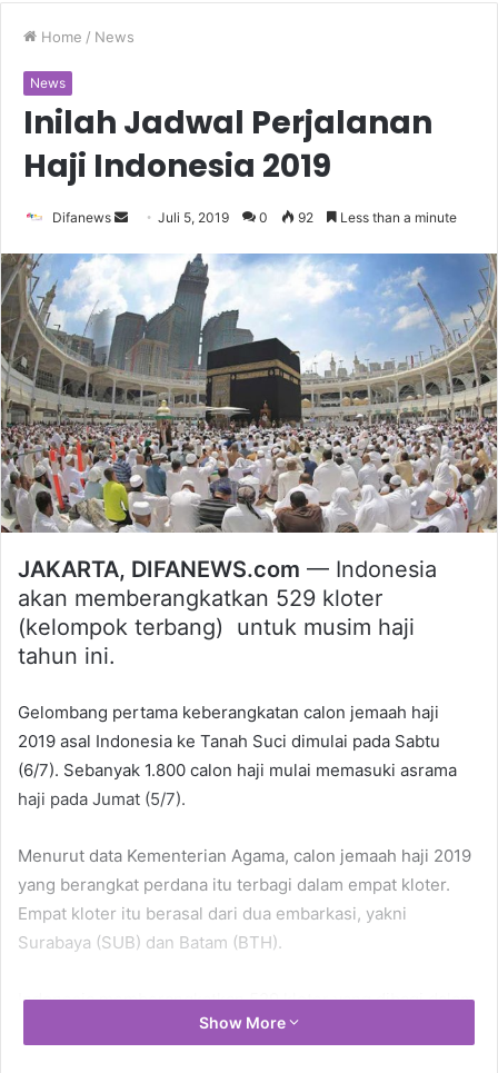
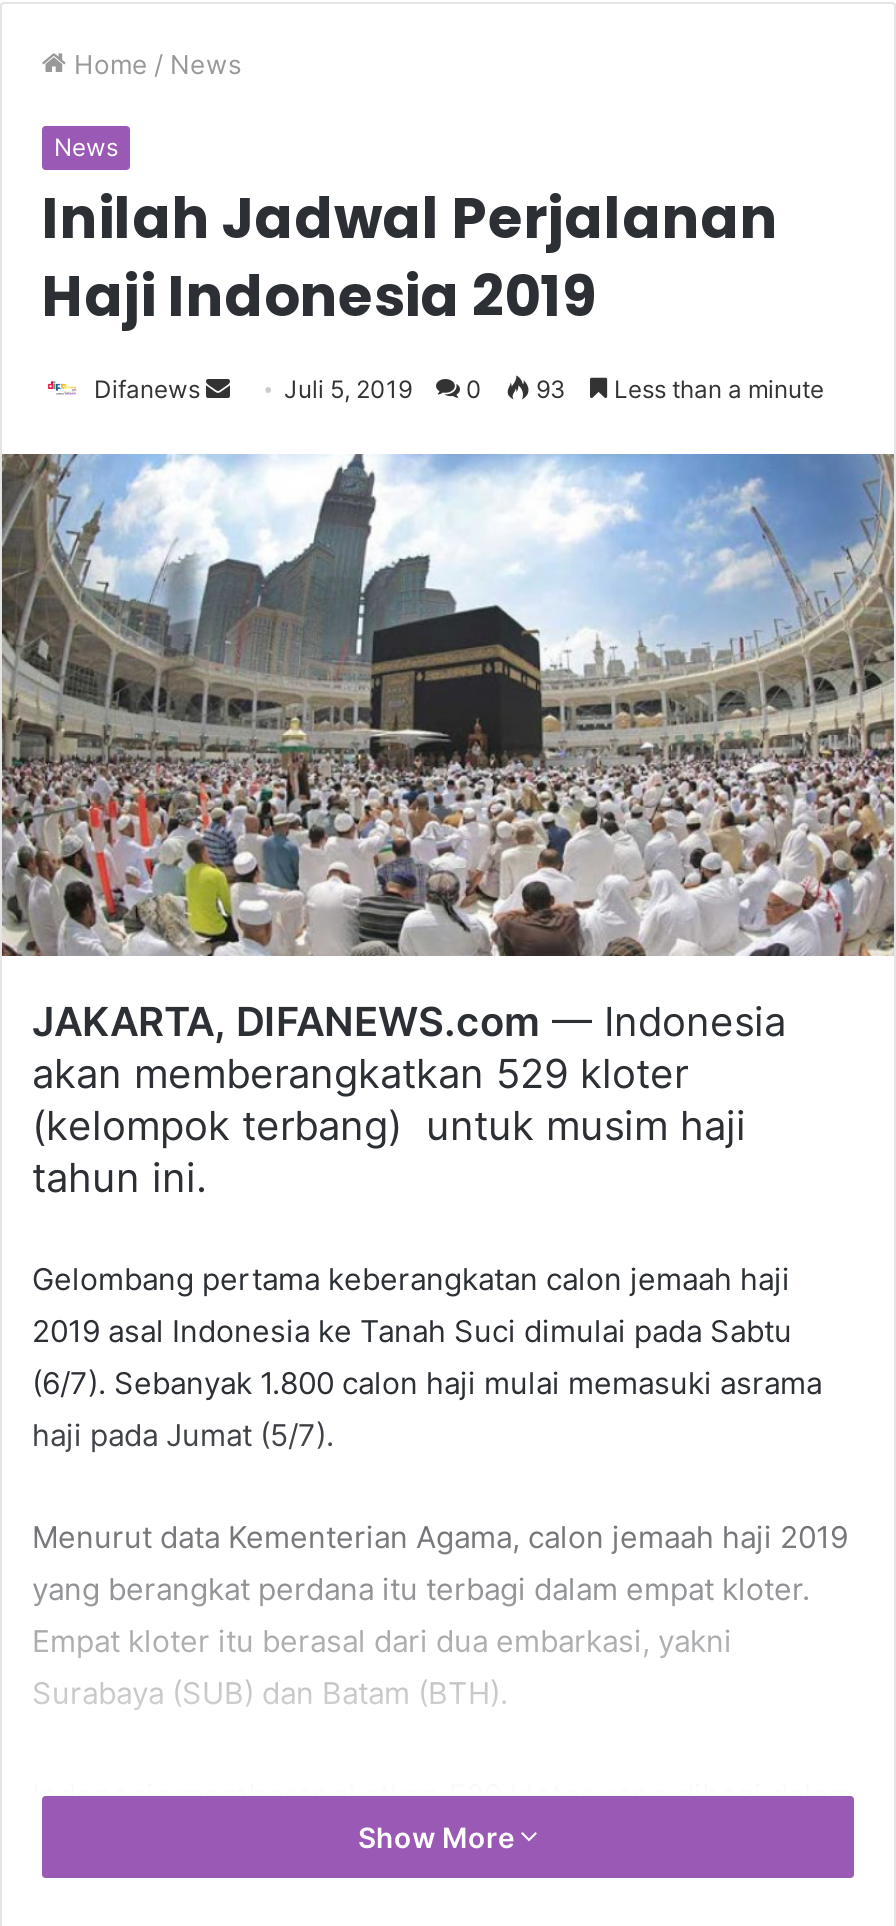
- 92
+ 93
